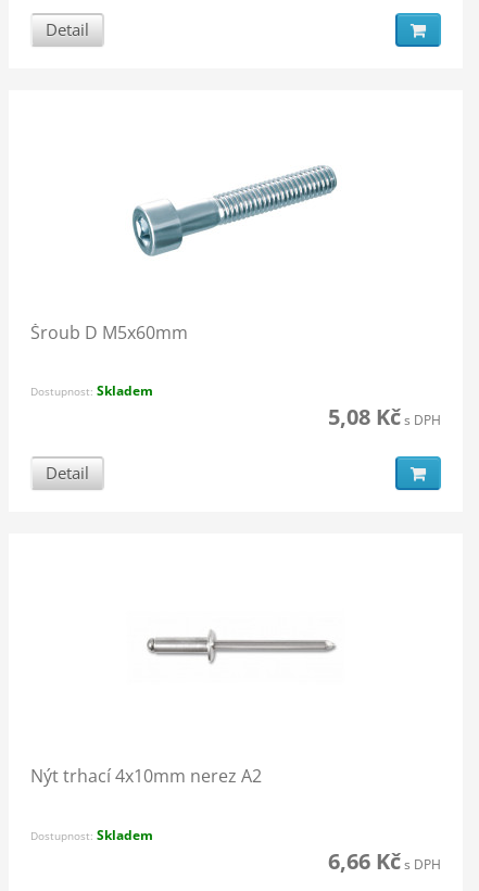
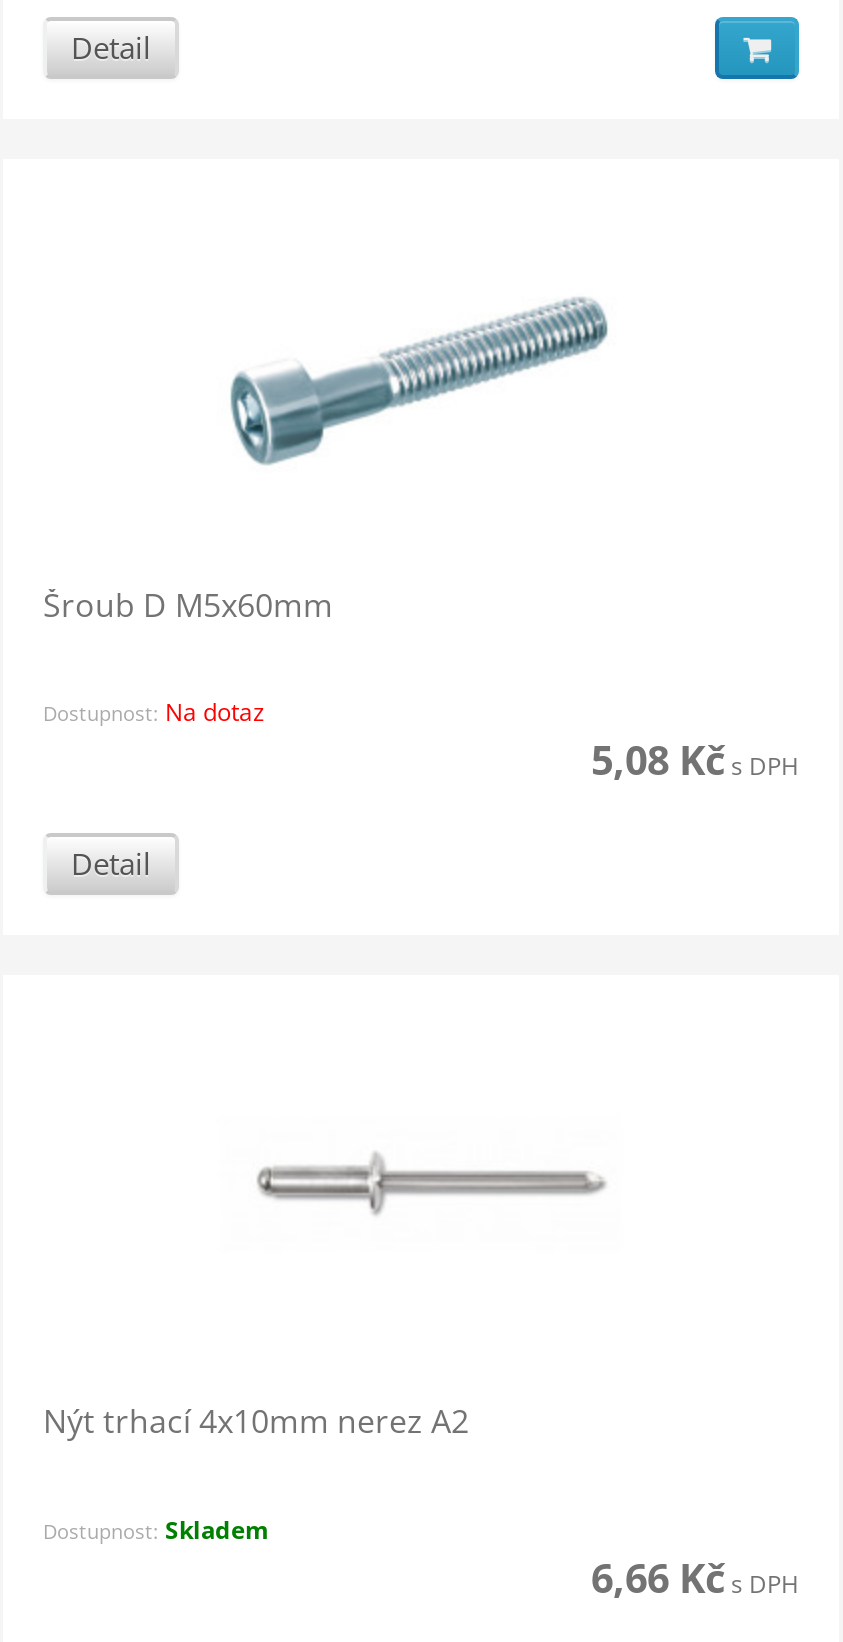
- Dostupnost: Skladem
+ Dostupnost: Na dotaz

- [image]
